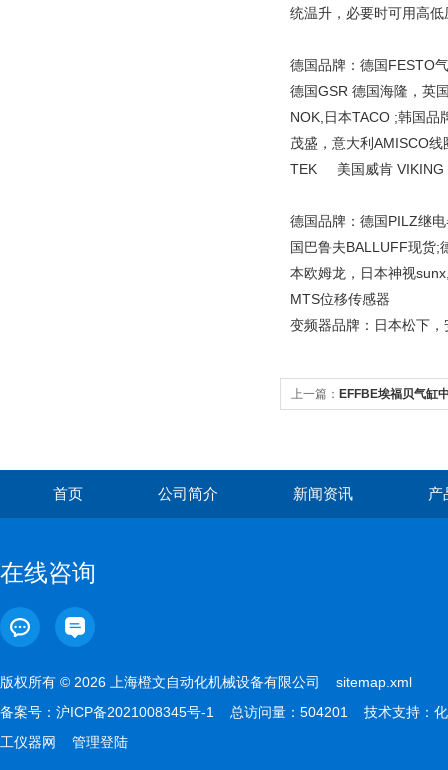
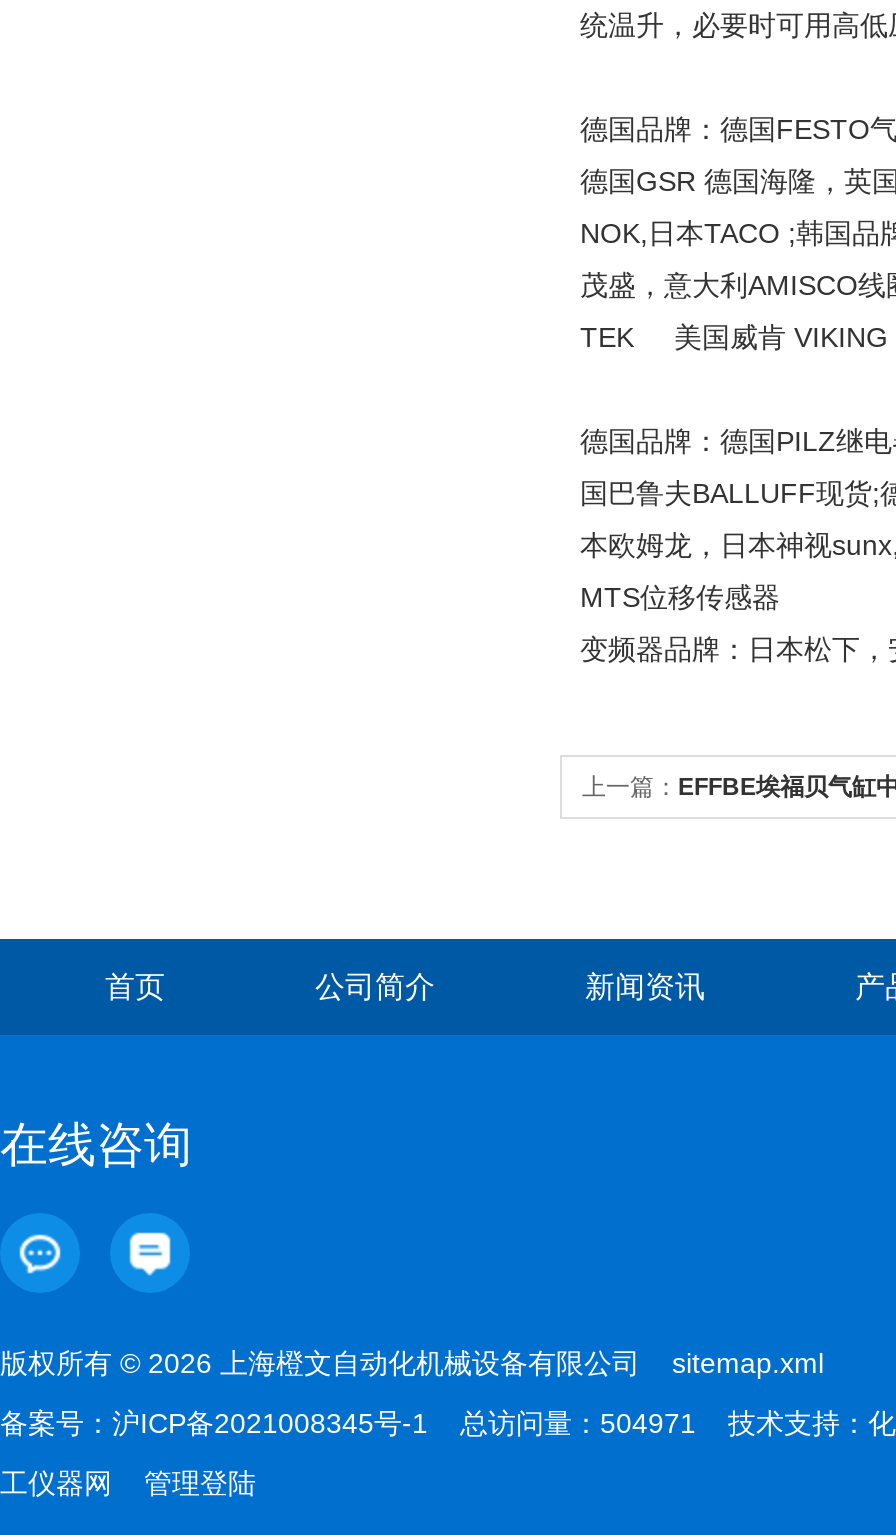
- 备案号：沪ICP备2021008345号-1总访问量：504201 技术支持：化
+ 备案号：沪ICP备2021008345号-1总访问量：504971 技术支持：化
